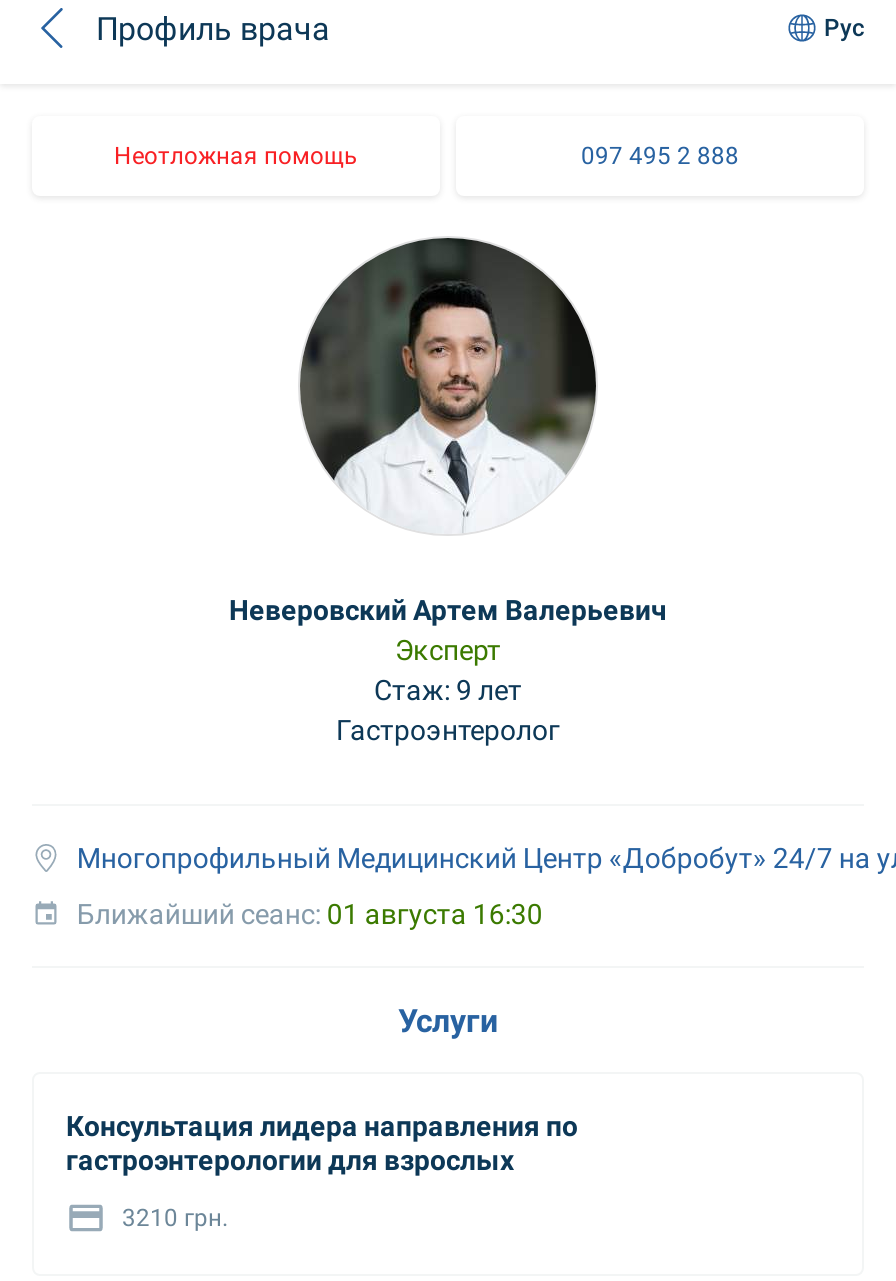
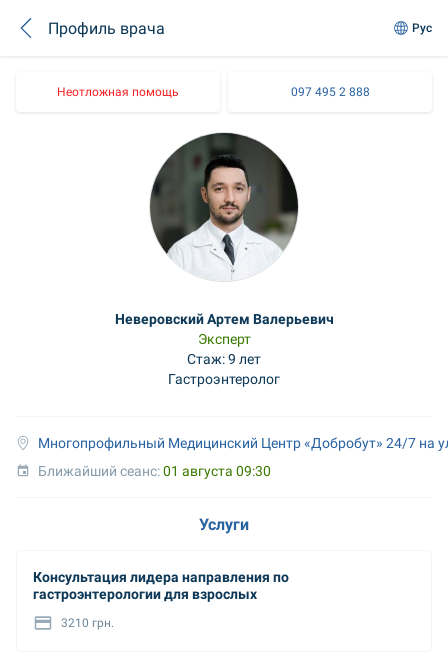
- Ближайший сеанс: 01 августа 16:30
+ Ближайший сеанс: 01 августа 09:30
